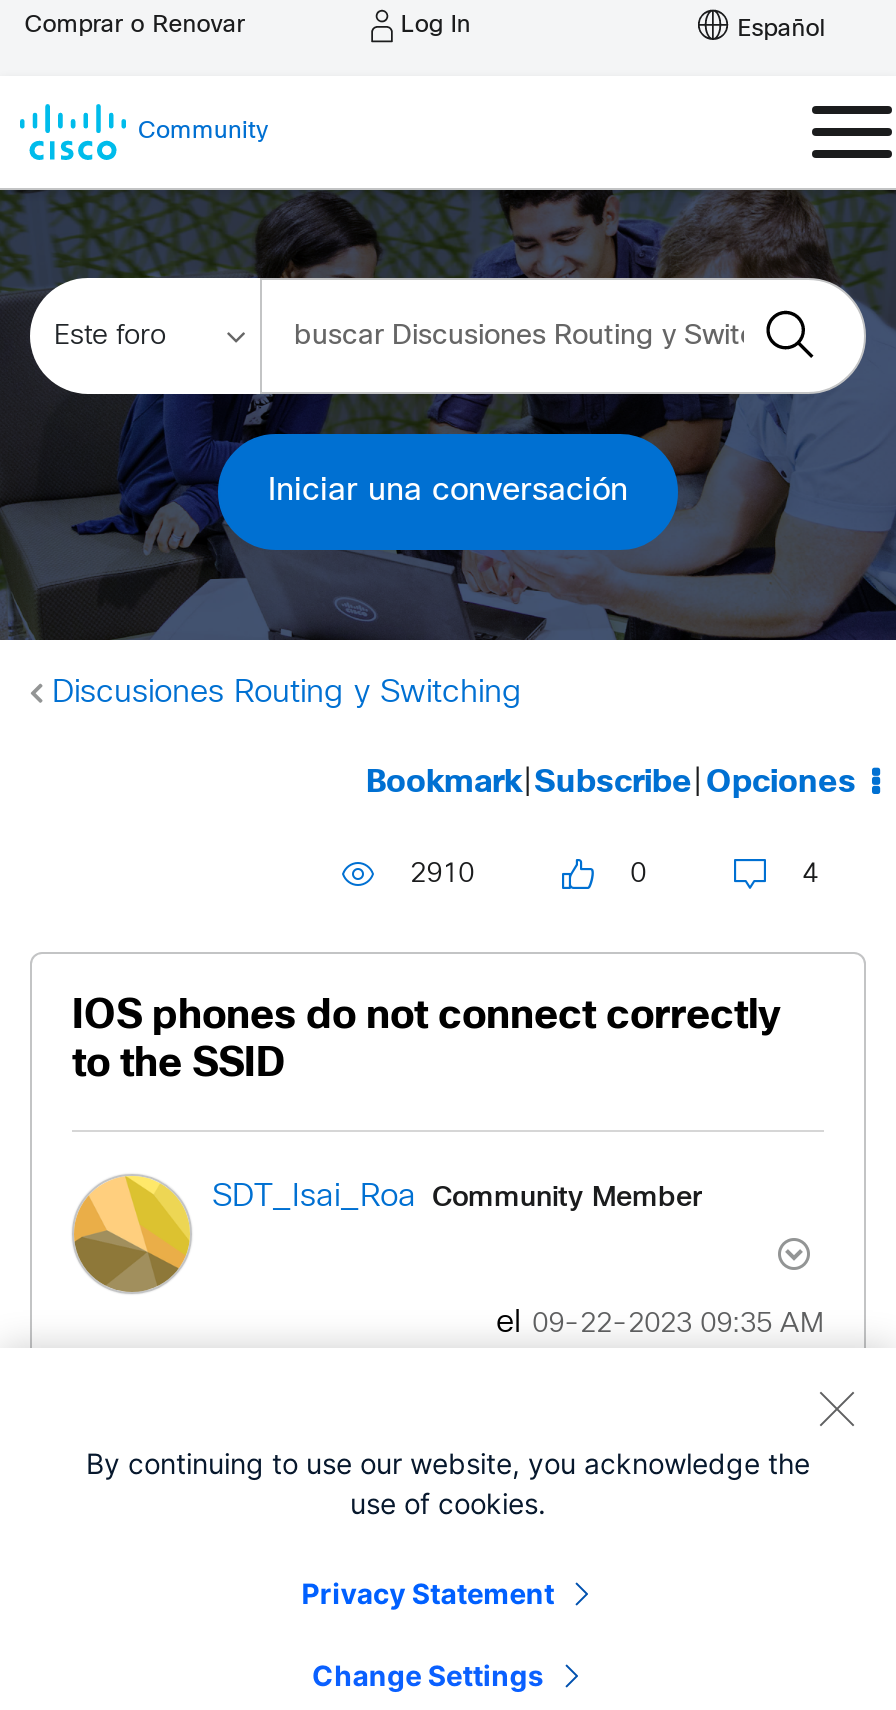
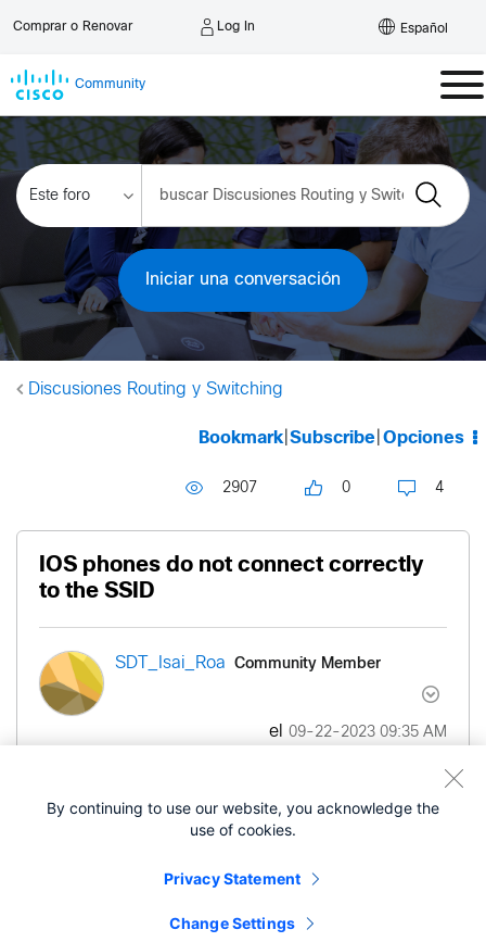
- 2910
+ 2907
